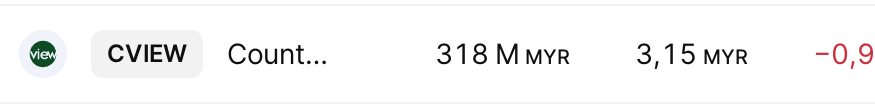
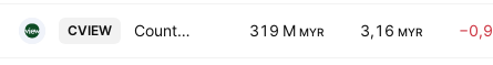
- 318 M MYR
+ 319 M MYR

- 3,15 MYR
+ 3,16 MYR
